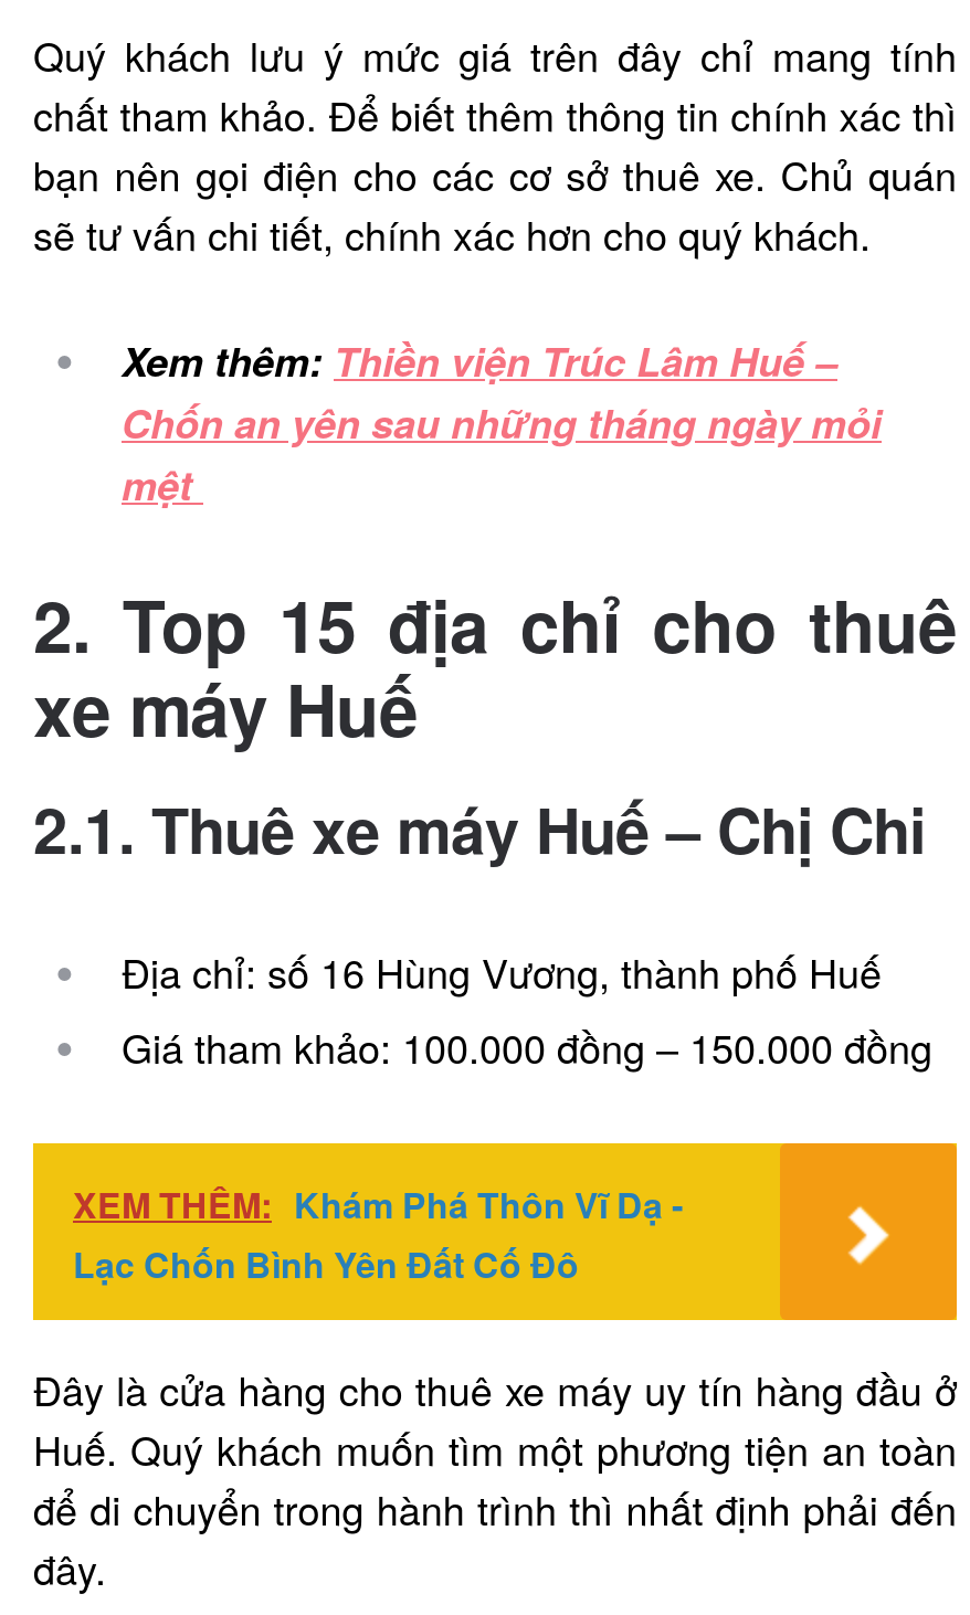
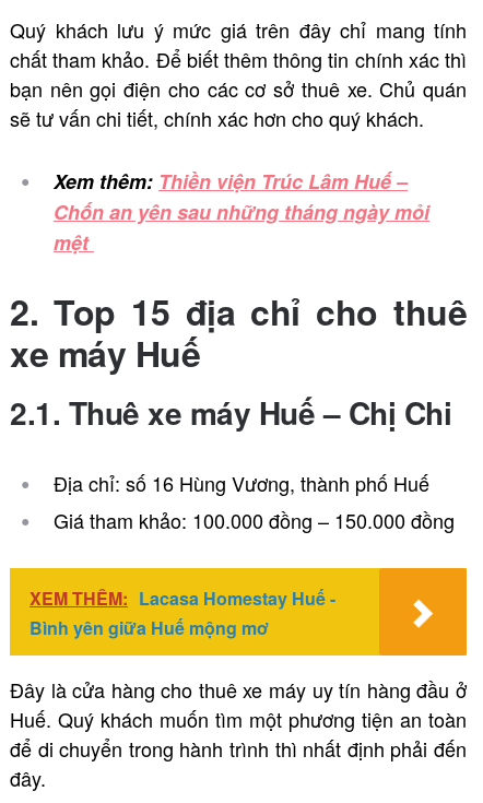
- XEM THÊM: Khám Phá Thôn Vĩ Dạ -
- Lạc Chốn Bình Yên Đất Cố Đô
+ XEM THÊM: Lacasa Homestay Huế -
+ Bình yên giữa Huế mộng mơ
